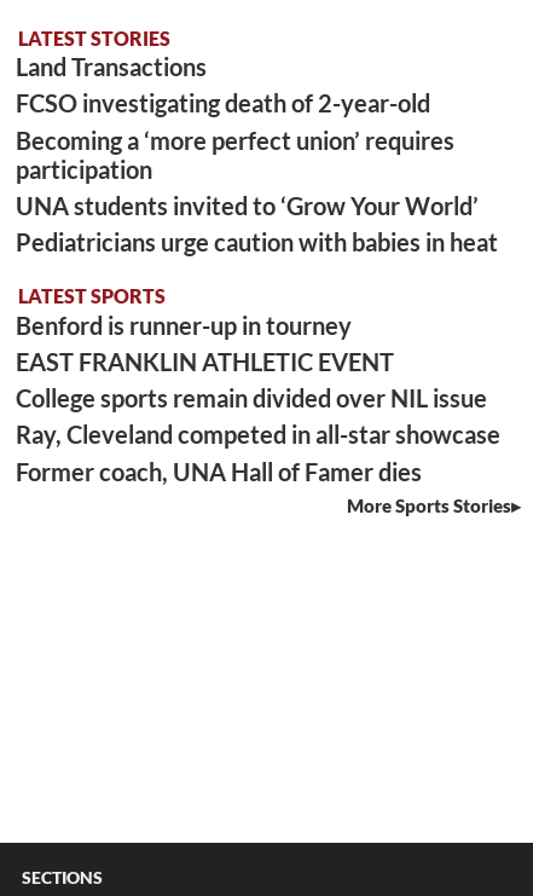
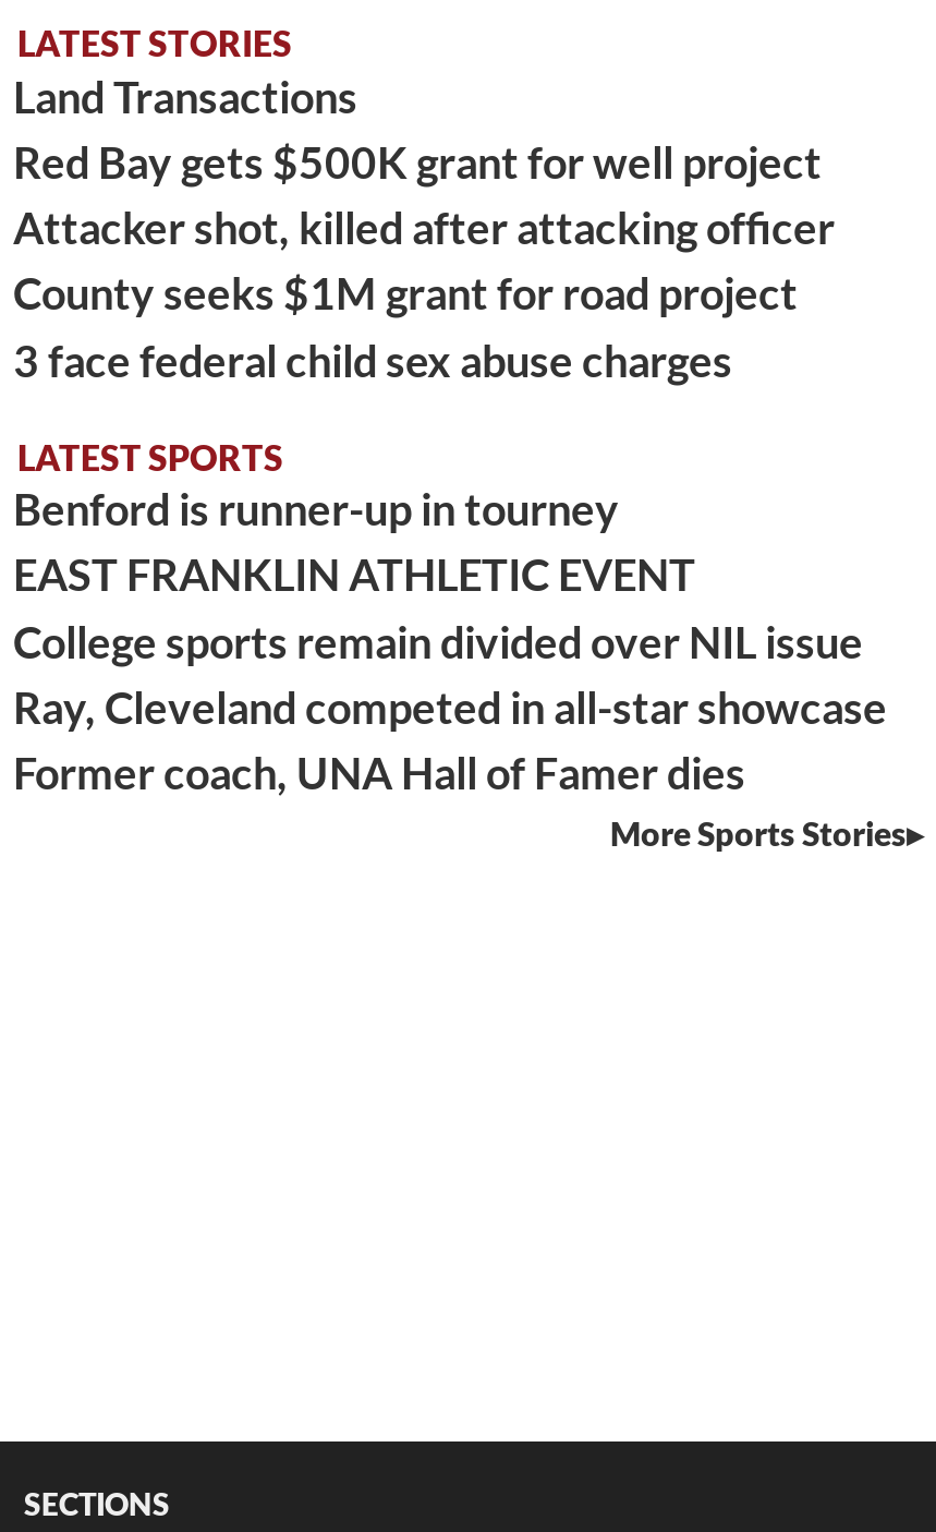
- FCSO investigating death of 2-year-old
- Becoming a ‘more perfect union’ requires
- participation
- UNA students invited to ‘Grow Your World’
- Pediatricians urge caution with babies in heat
+ Red Bay gets $500K grant for well project
+ Attacker shot, killed after attacking officer
+ County seeks $1M grant for road project
+ 3 face federal child sex abuse charges
